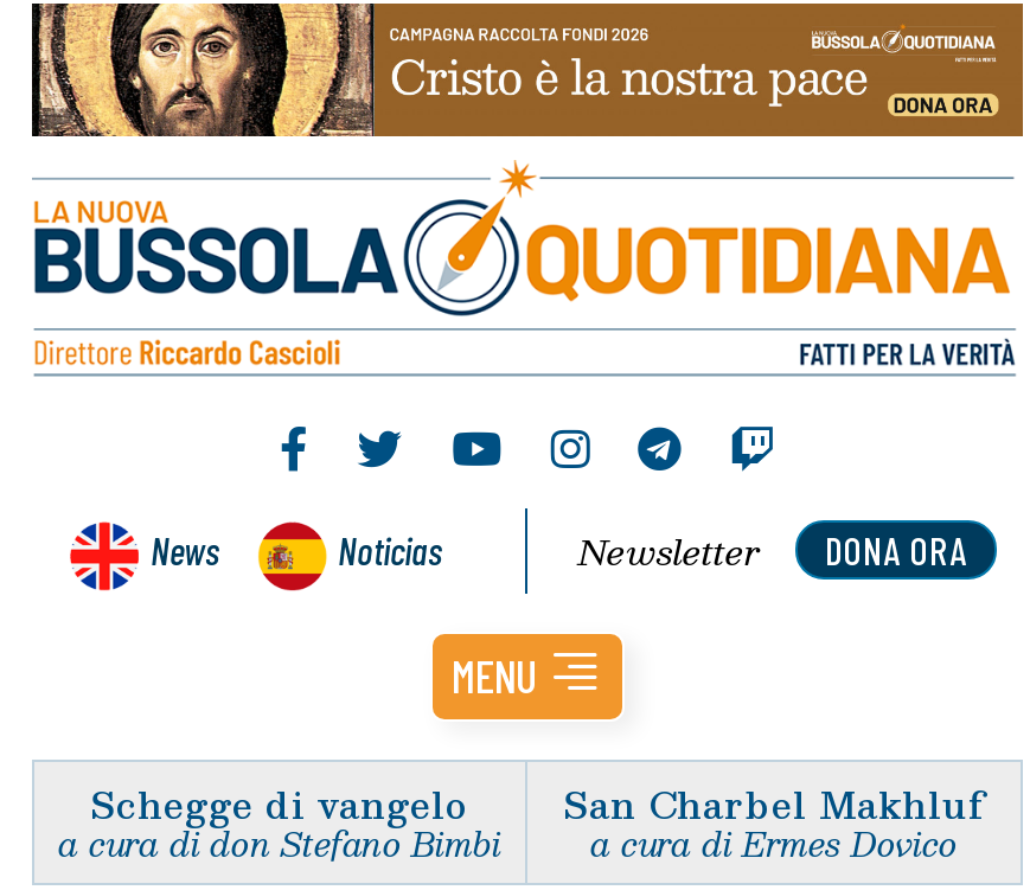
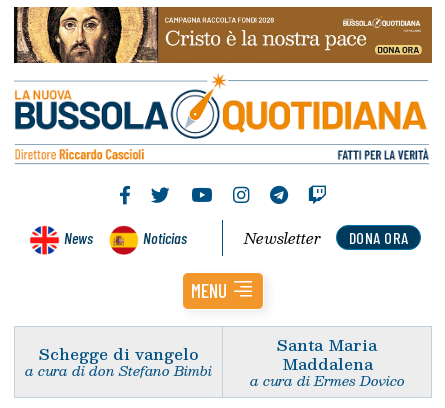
- San Charbel Makhluf
+ Santa Maria
+ Maddalena
